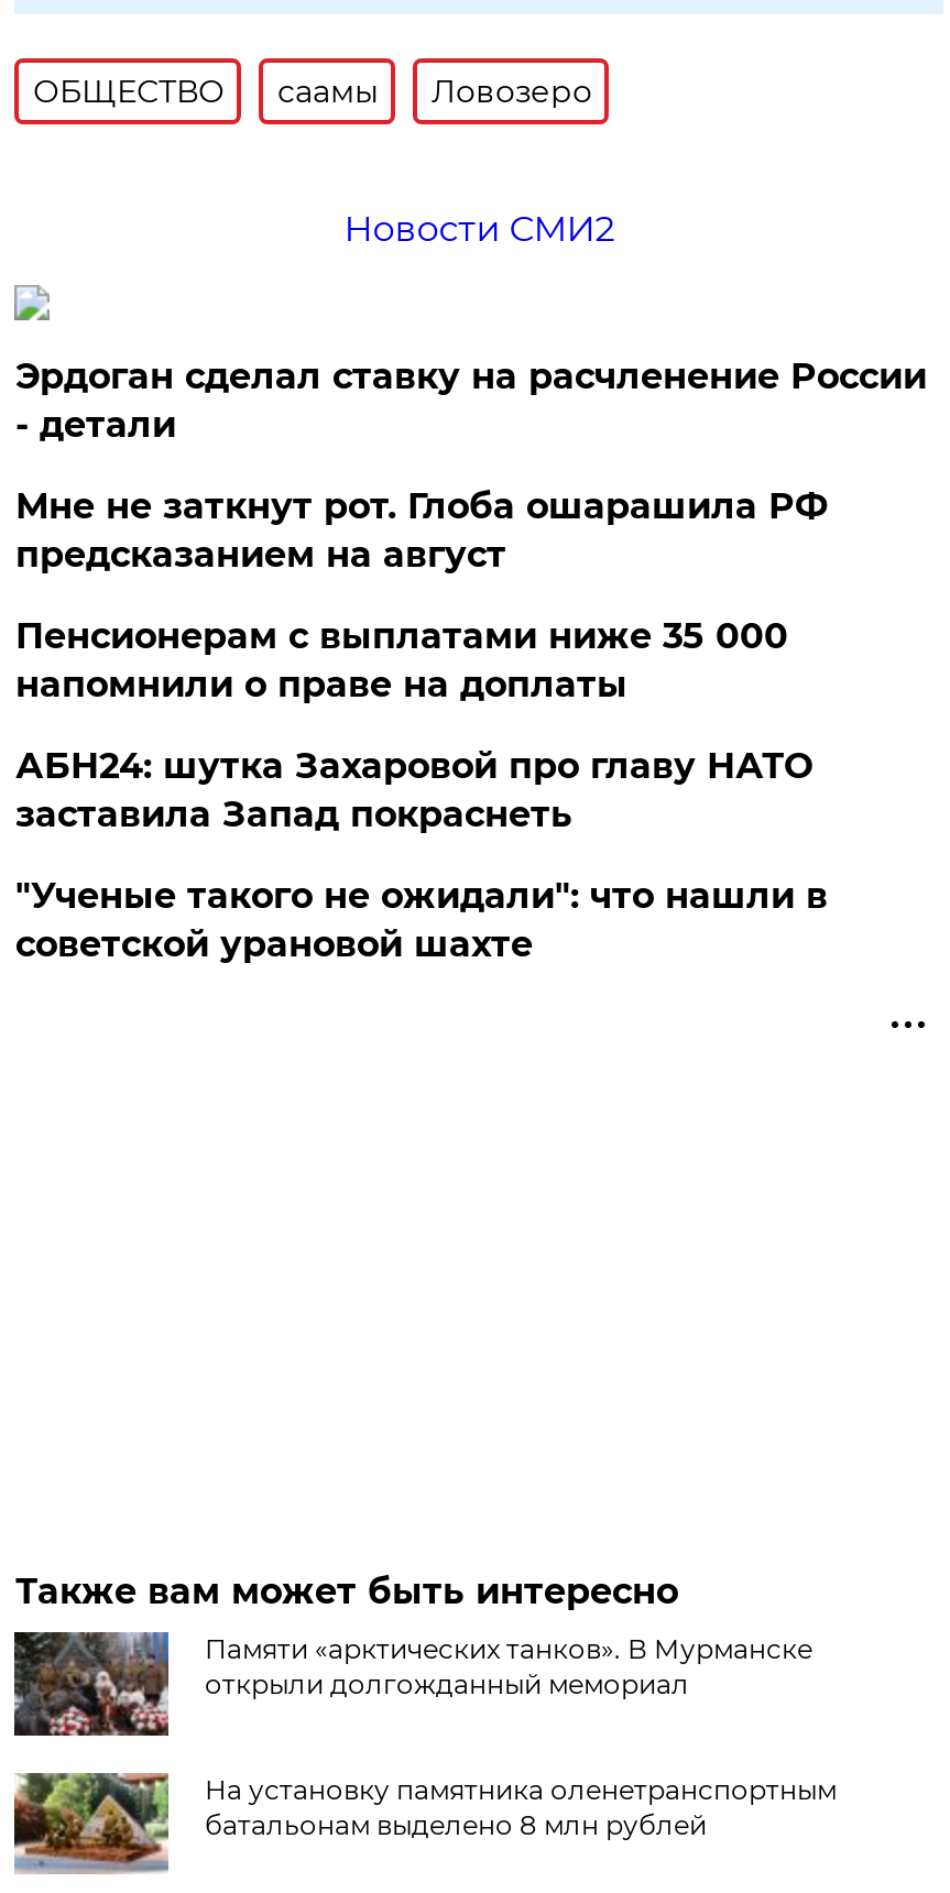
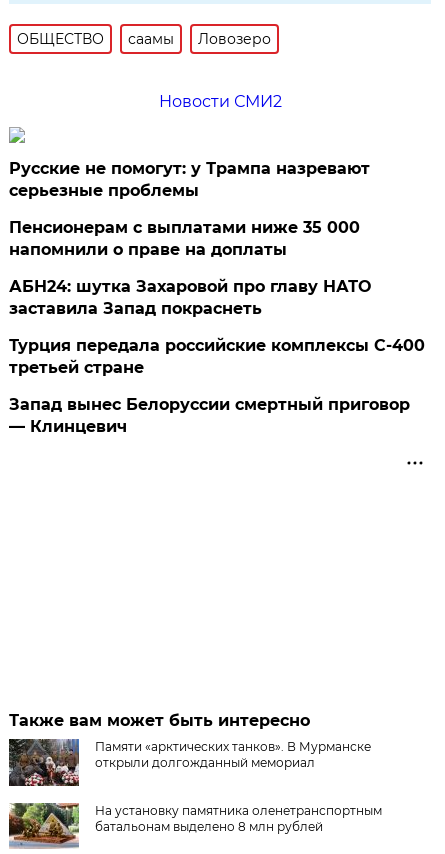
- Эрдоган сделал ставку на расчленение России
- - детали
- Мне не заткнут рот. Глоба ошарашила РФ
- предсказанием на август
+ Русские не помогут: у Трампа назревают
+ серьезные проблемы

moved up: Пенсионерам с выплатами ниже 35 000 | напомнили о праве на доплаты | АБН24: шутка Захаровой про главу НАТО | заставила Запад покраснеть

- "Ученые такого не ожидали": что нашли в
- советской урановой шахте
+ Турция передала российские комплексы С-400
+ третьей стране
+ Запад вынес Белоруссии смертный приговор
+ — Клинцевич
